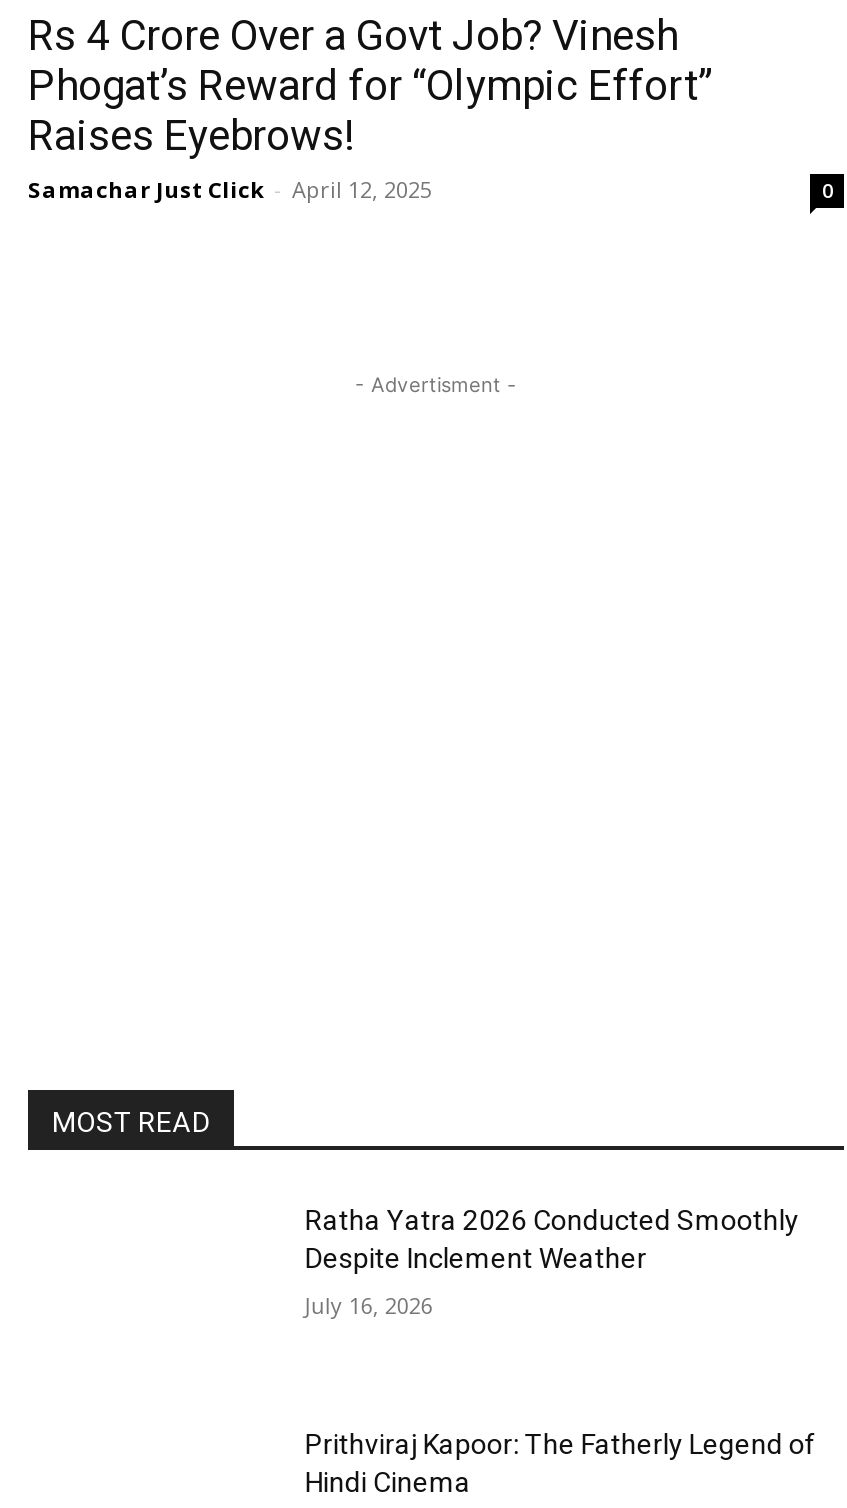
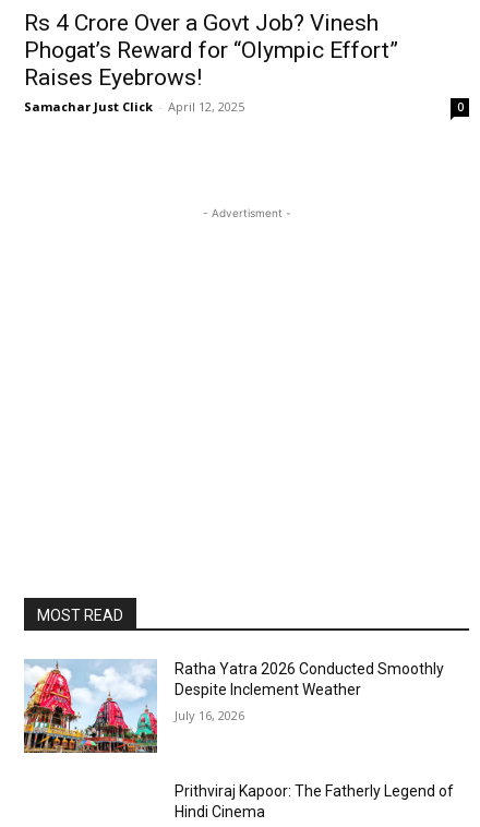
+ [image]
